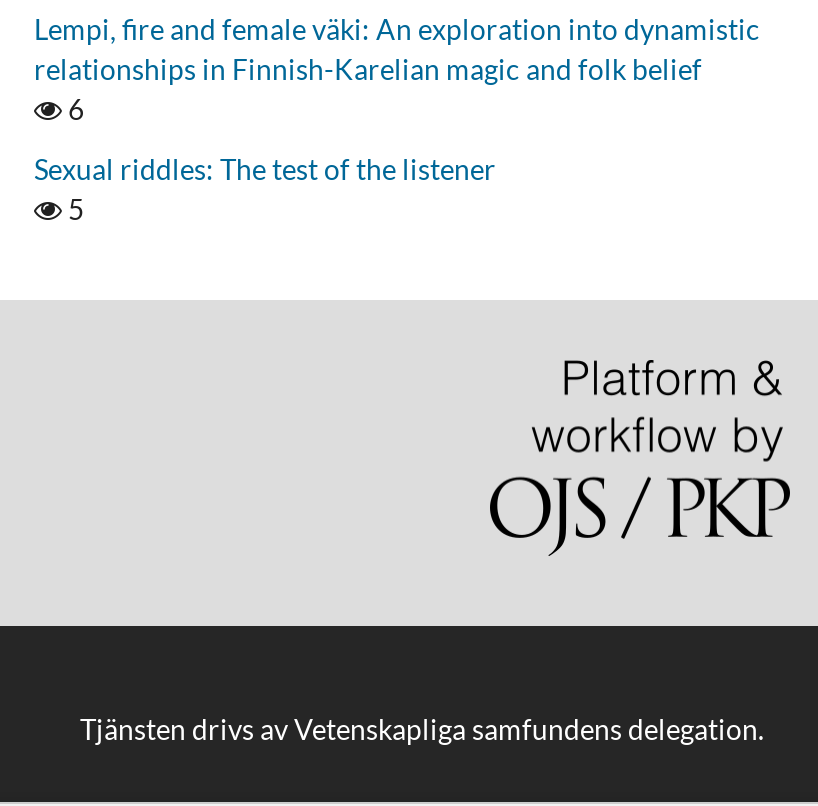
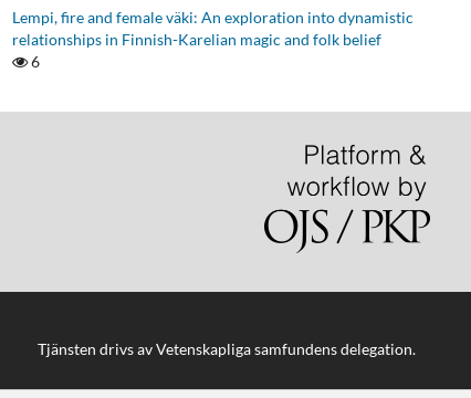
- Sexual riddles: The test of the listener
- 5
